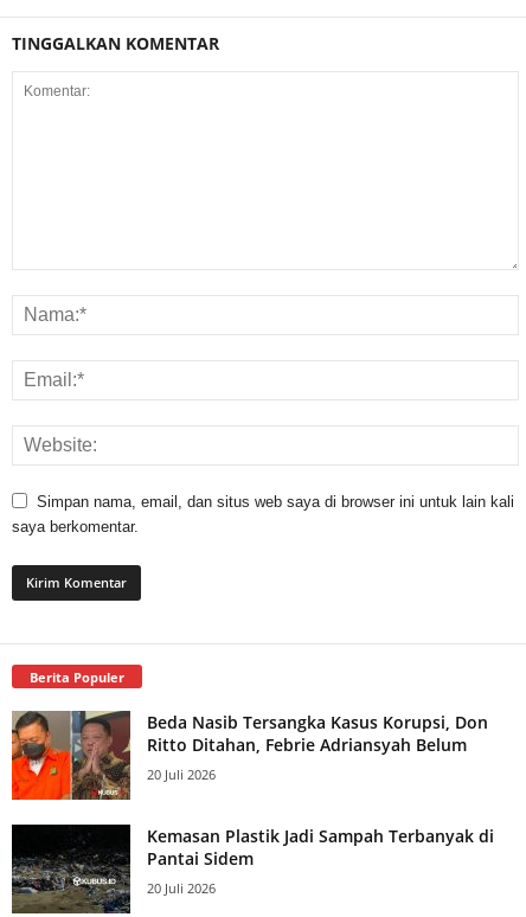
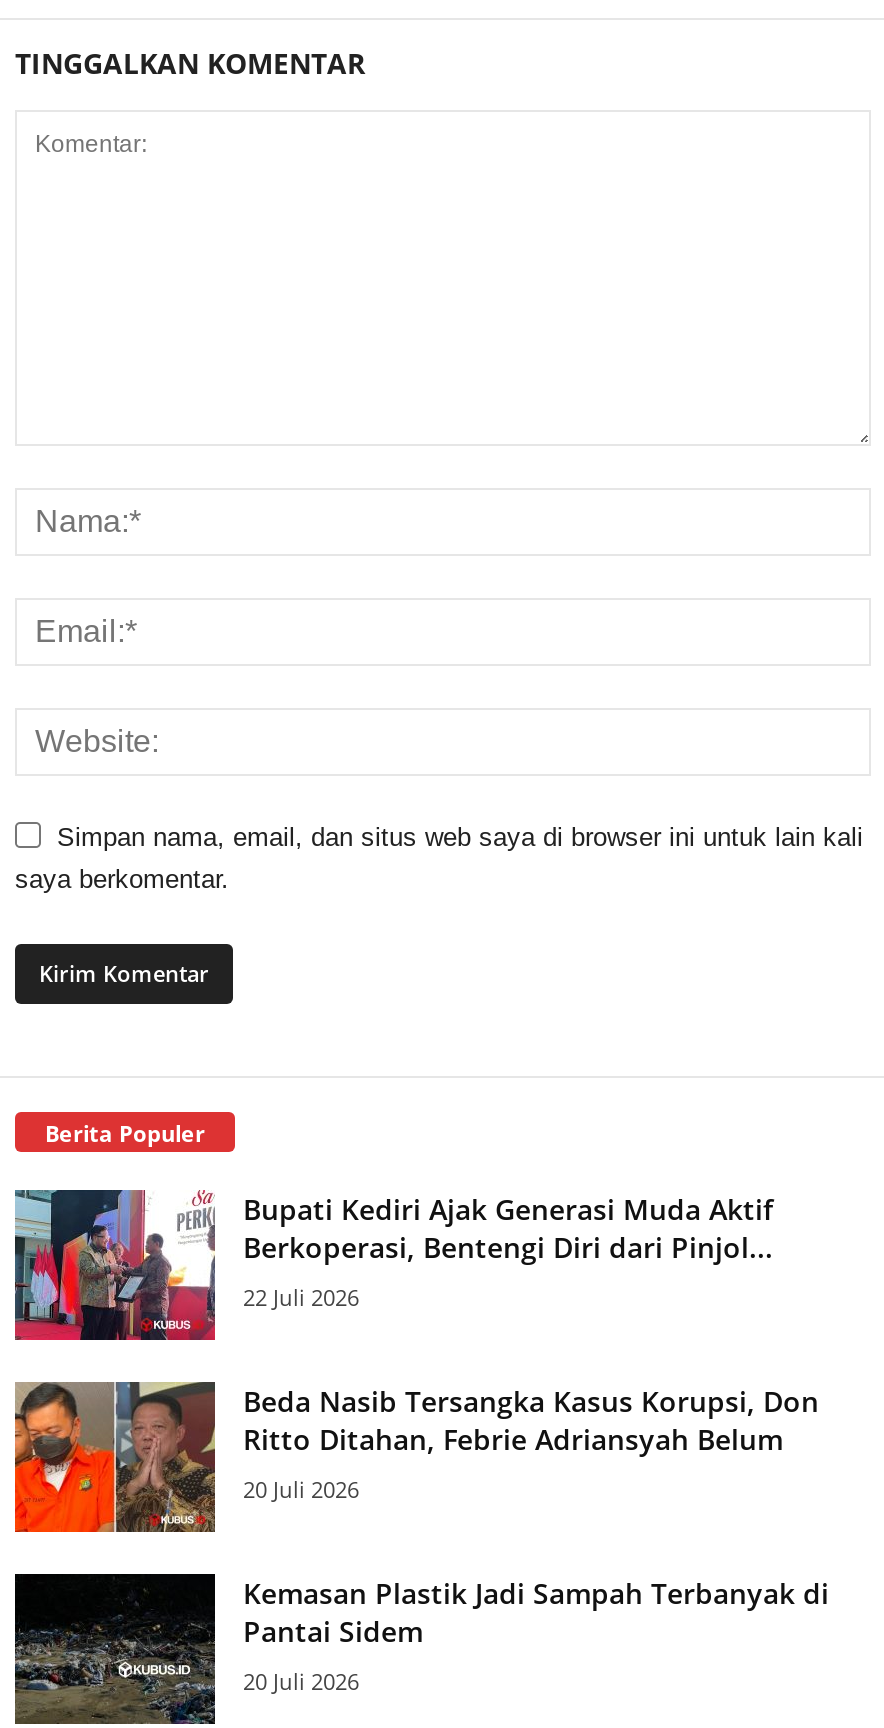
+ [image]
+ Bupati Kediri Ajak Generasi Muda Aktif
+ Berkoperasi, Bentengi Diri dari Pinjol...
+ 22 Juli 2026
